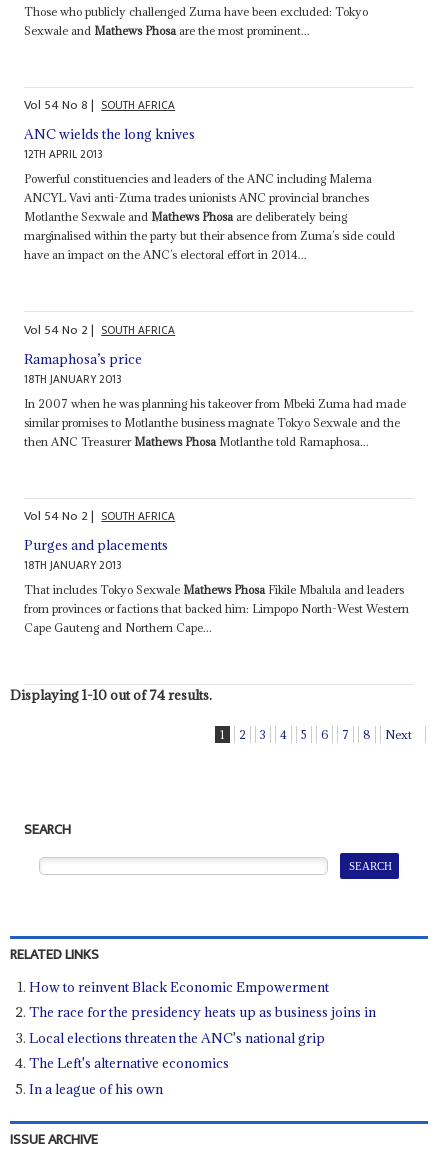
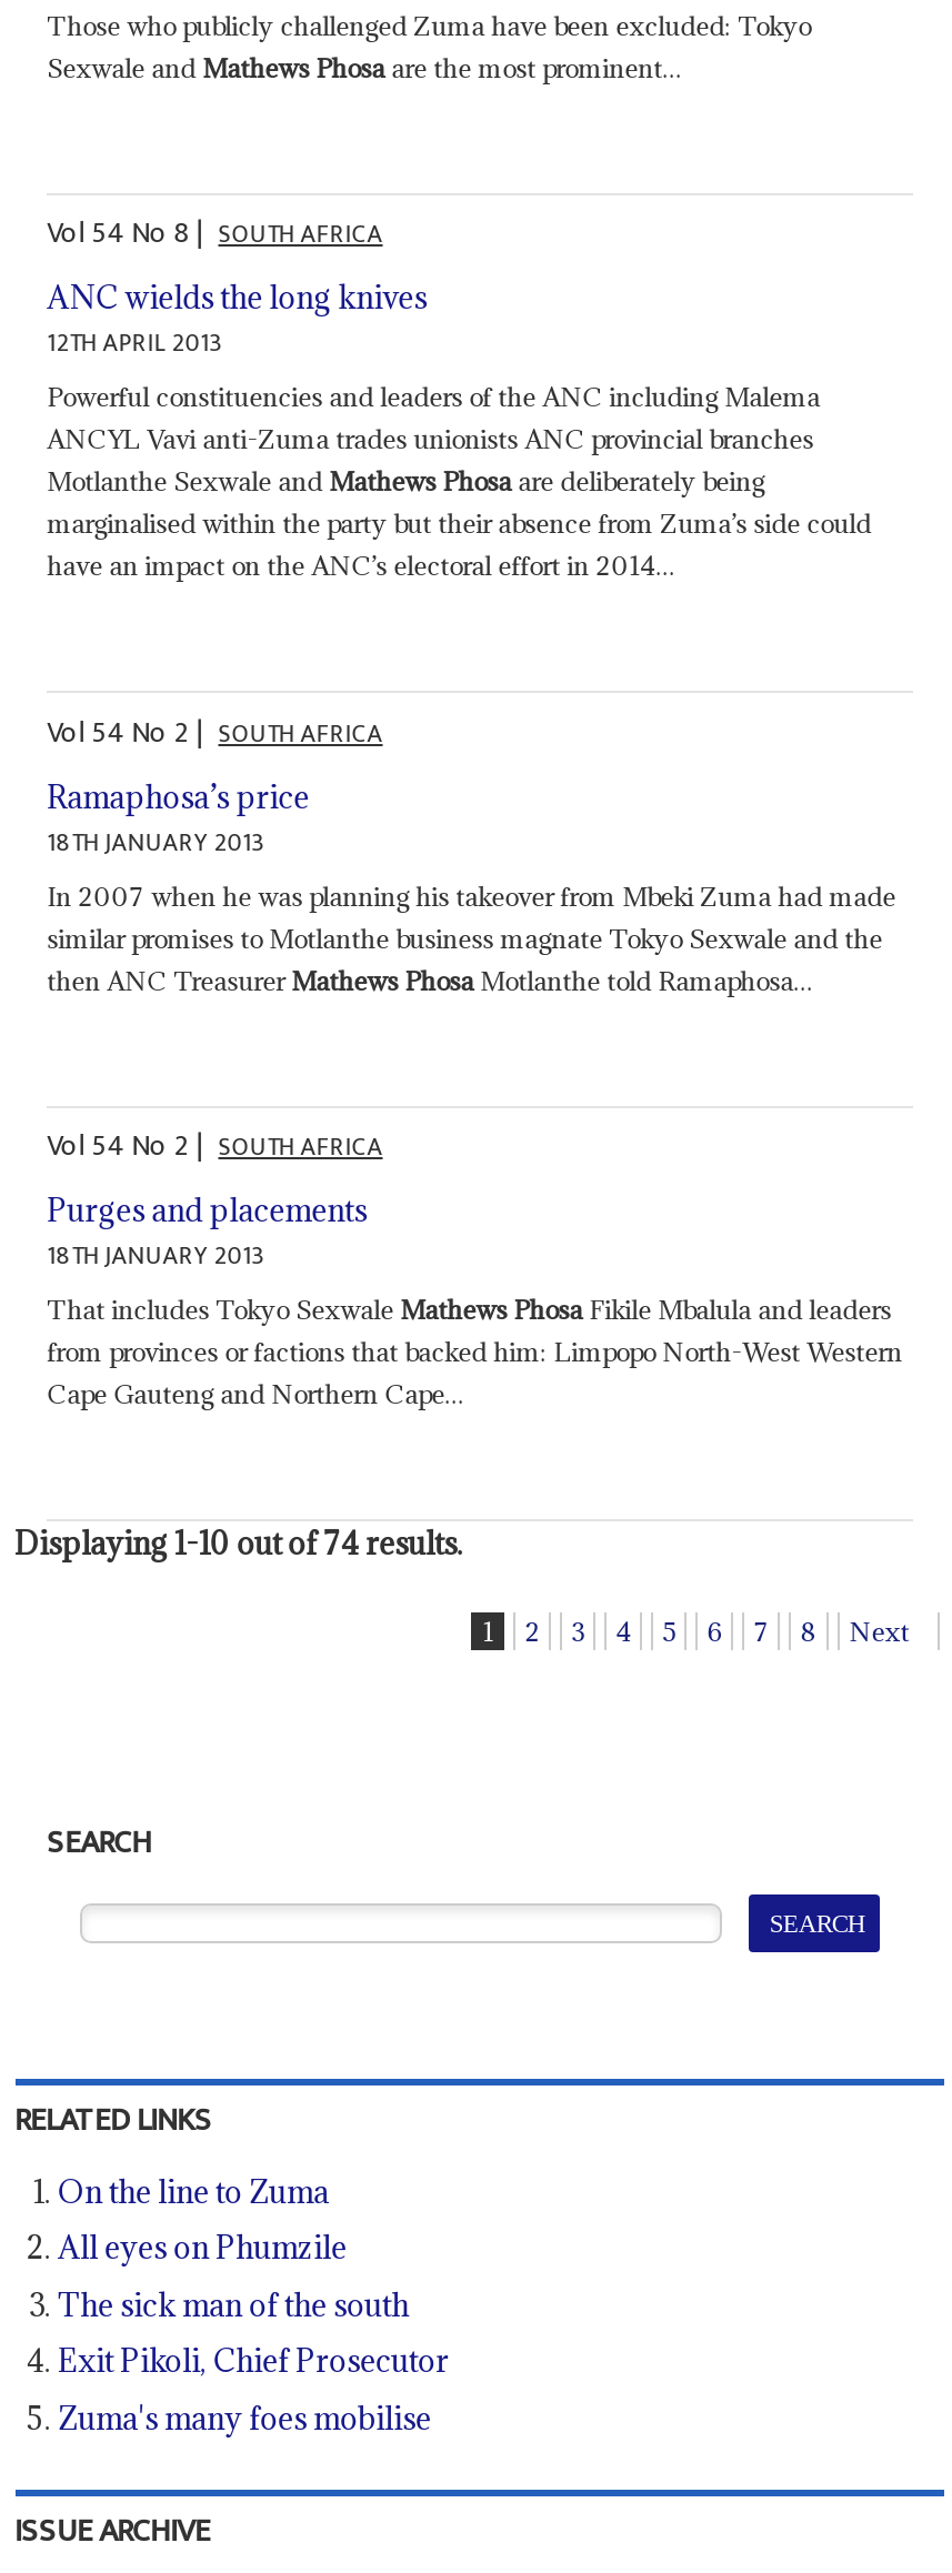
- How to reinvent Black Economic Empowerment
- The race for the presidency heats up as business joins in
- Local elections threaten the ANC's national grip
- The Left's alternative economics
- In a league of his own
+ On the line to Zuma
+ All eyes on Phumzile
+ The sick man of the south
+ Exit Pikoli, Chief Prosecutor
+ Zuma's many foes mobilise
